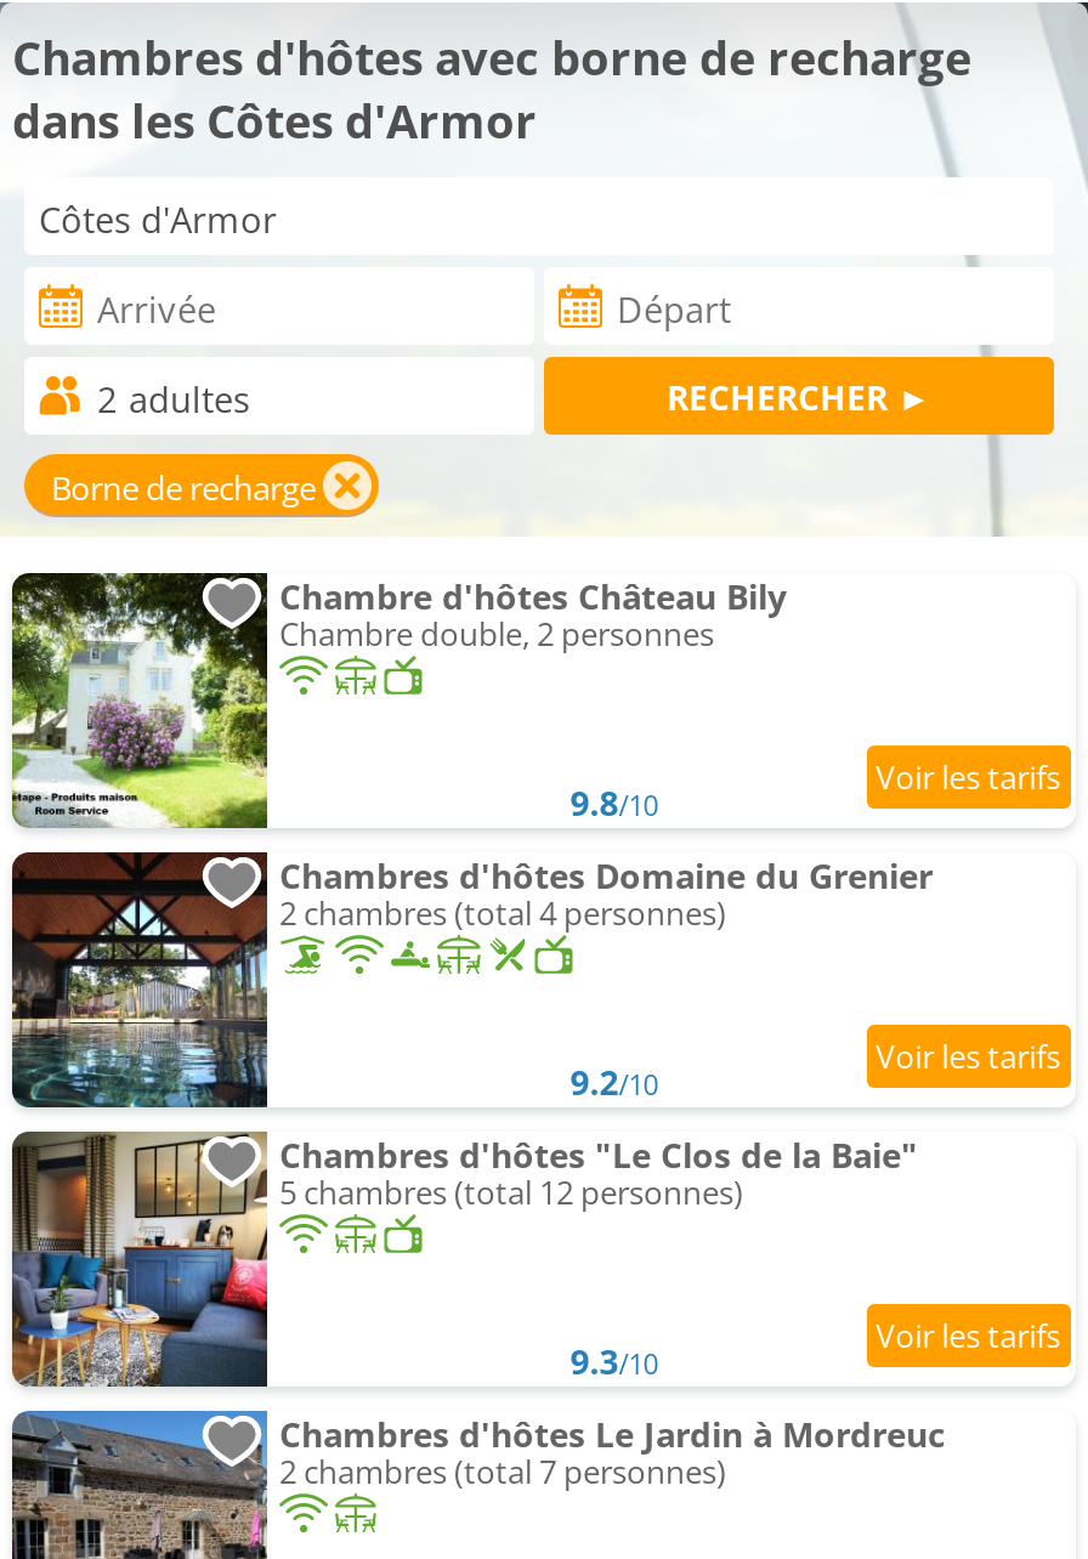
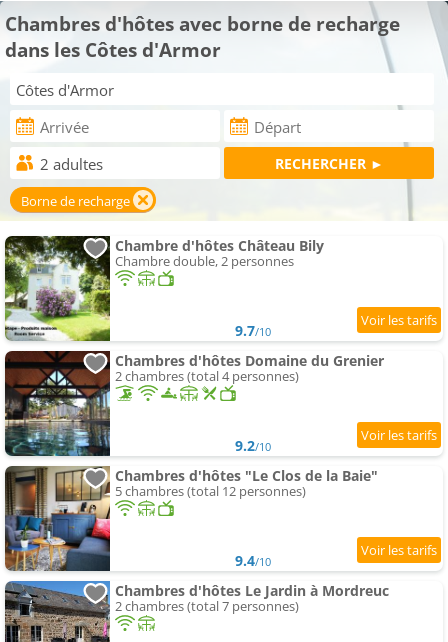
- 9.8/10
+ 9.7/10

- 9.3/10
+ 9.4/10
